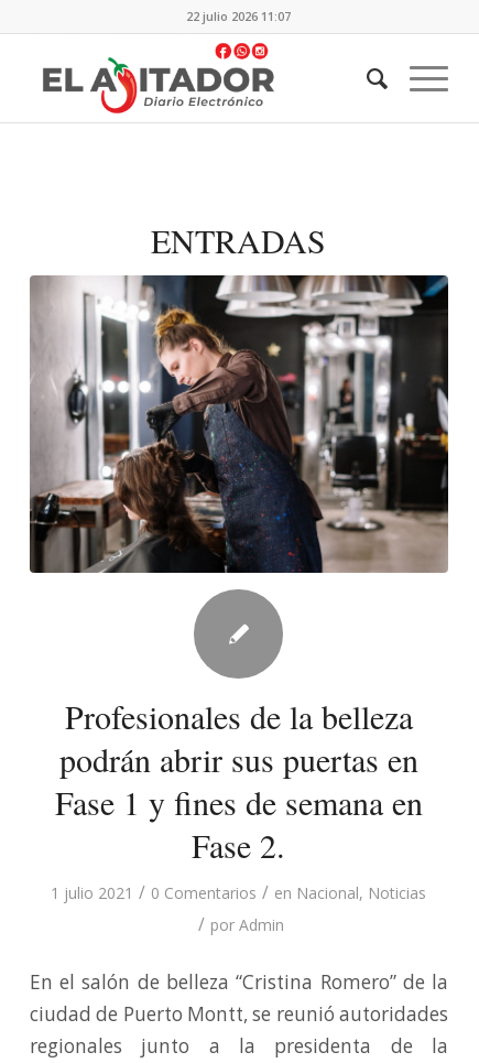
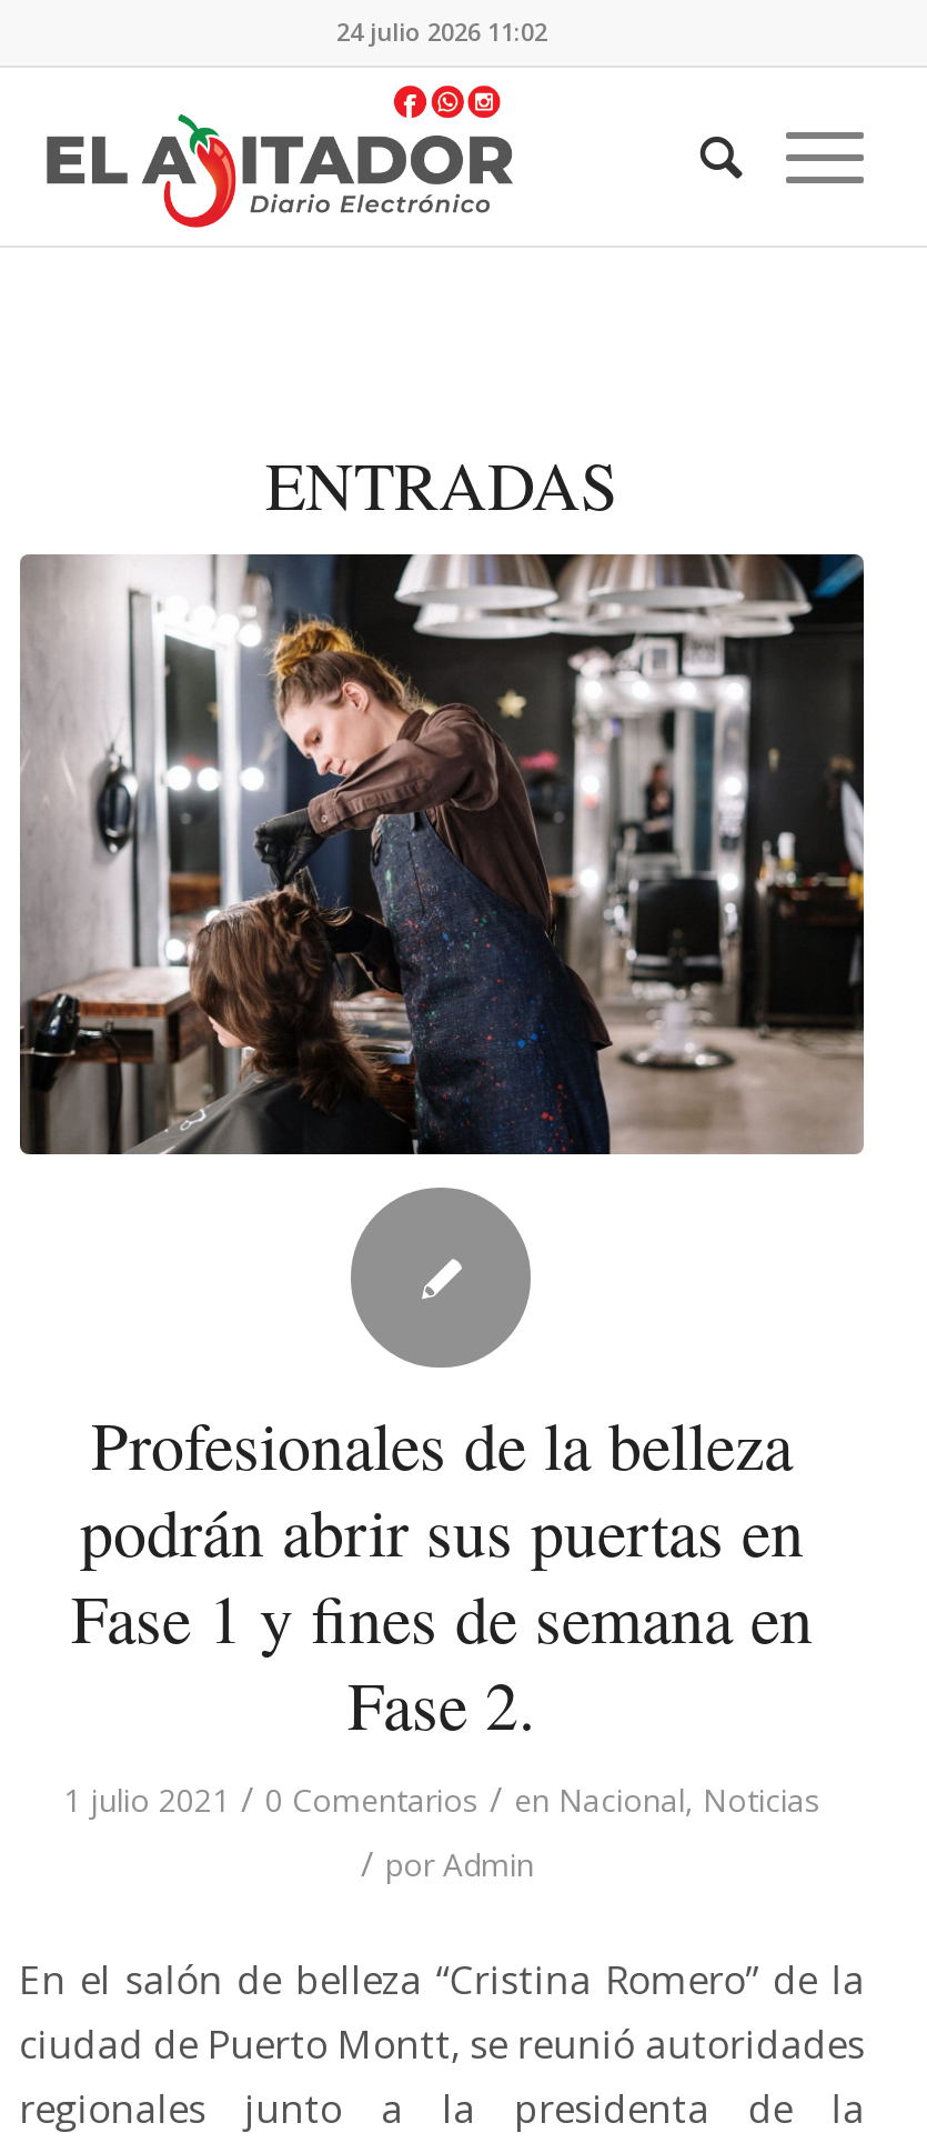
- 22 julio 2026 11:07
+ 24 julio 2026 11:02
